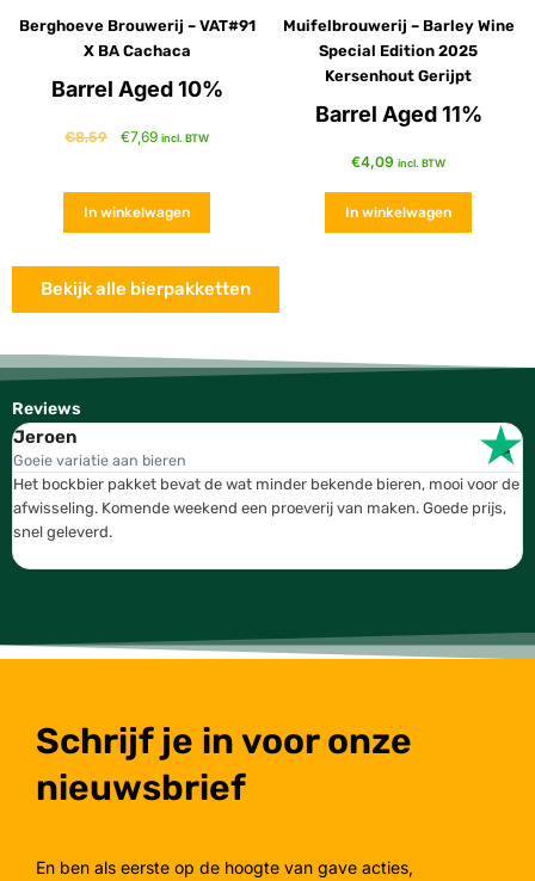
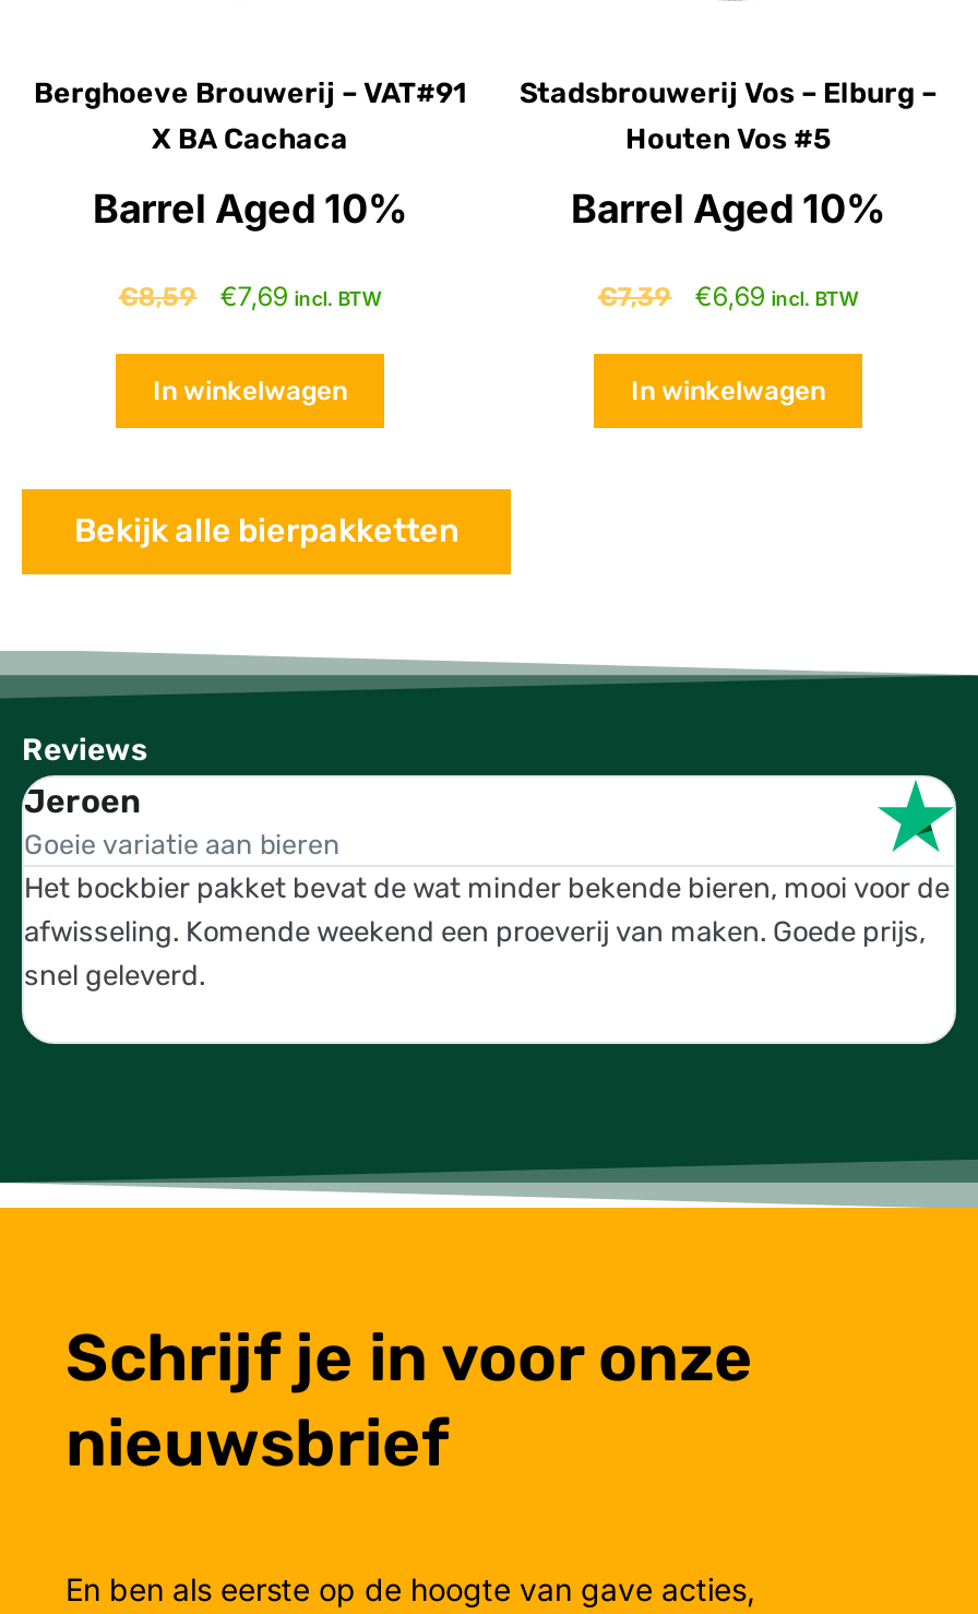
- Muifelbrouwerij – Barley Wine
- Special Edition 2025
- Kersenhout Gerijpt
+ Stadsbrouwerij Vos – Elburg –
+ Houten Vos #5

- Barrel Aged 11%
+ Barrel Aged 10%

- €4,09 incl. BTW
+ €7,39
+ €6,69 incl. BTW
